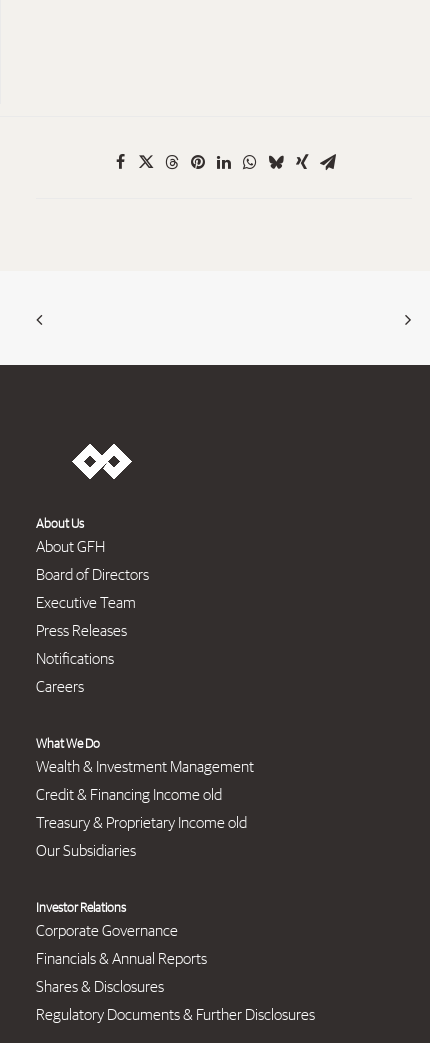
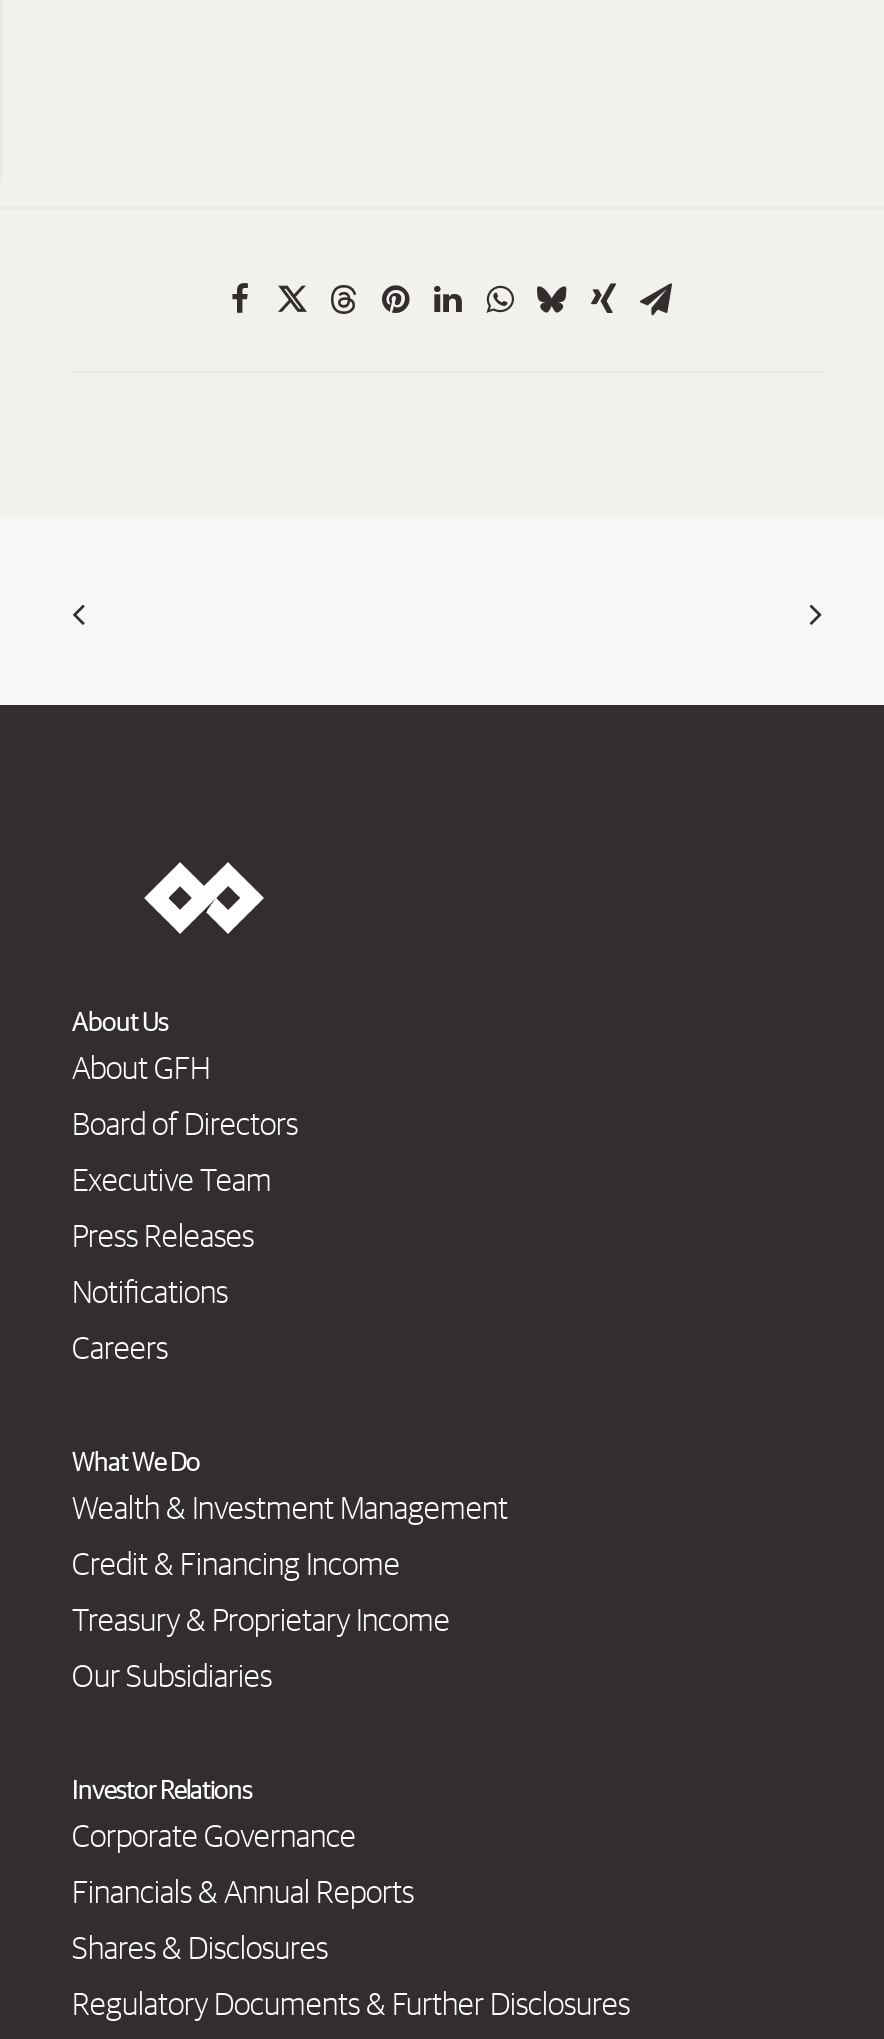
- Credit & Financing Income old
+ Credit & Financing Income

- Treasury & Proprietary Income old
+ Treasury & Proprietary Income
